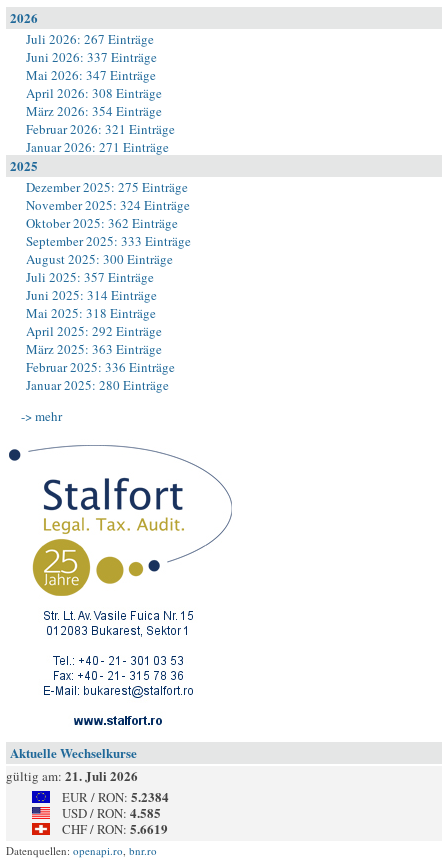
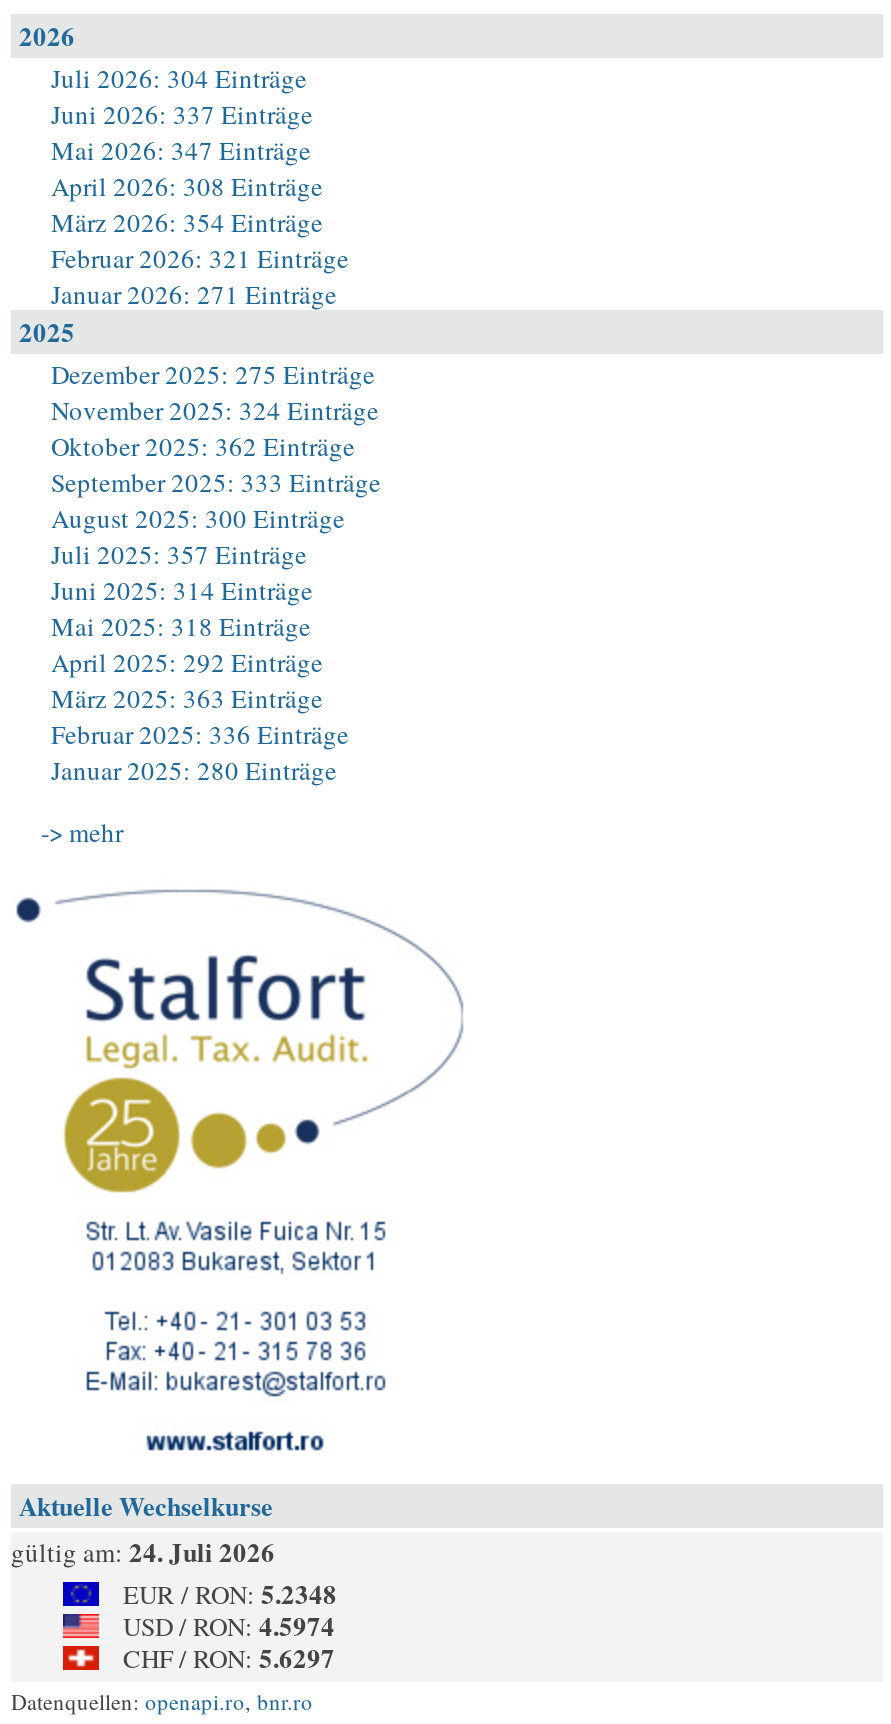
- Juli 2026: 267 Einträge
+ Juli 2026: 304 Einträge

- gültig am: 21. Juli 2026
+ gültig am: 24. Juli 2026

- EUR / RON: 5.2384
+ EUR / RON: 5.2348

- USD / RON: 4.585
+ USD / RON: 4.5974

- CHF / RON: 5.6619
+ CHF / RON: 5.6297
